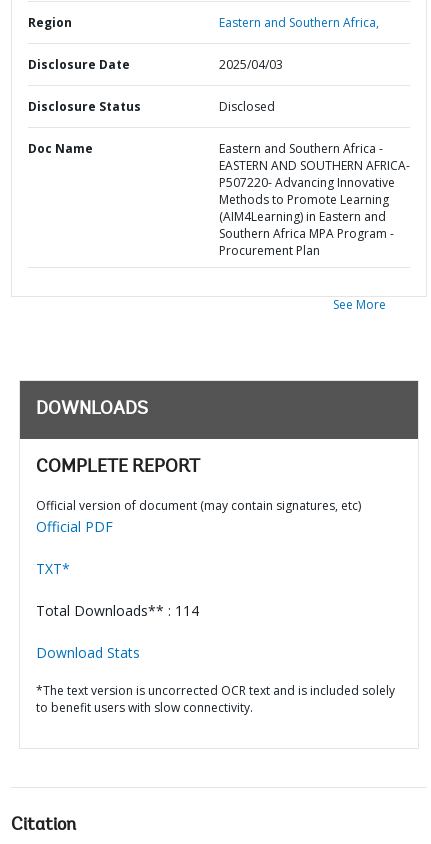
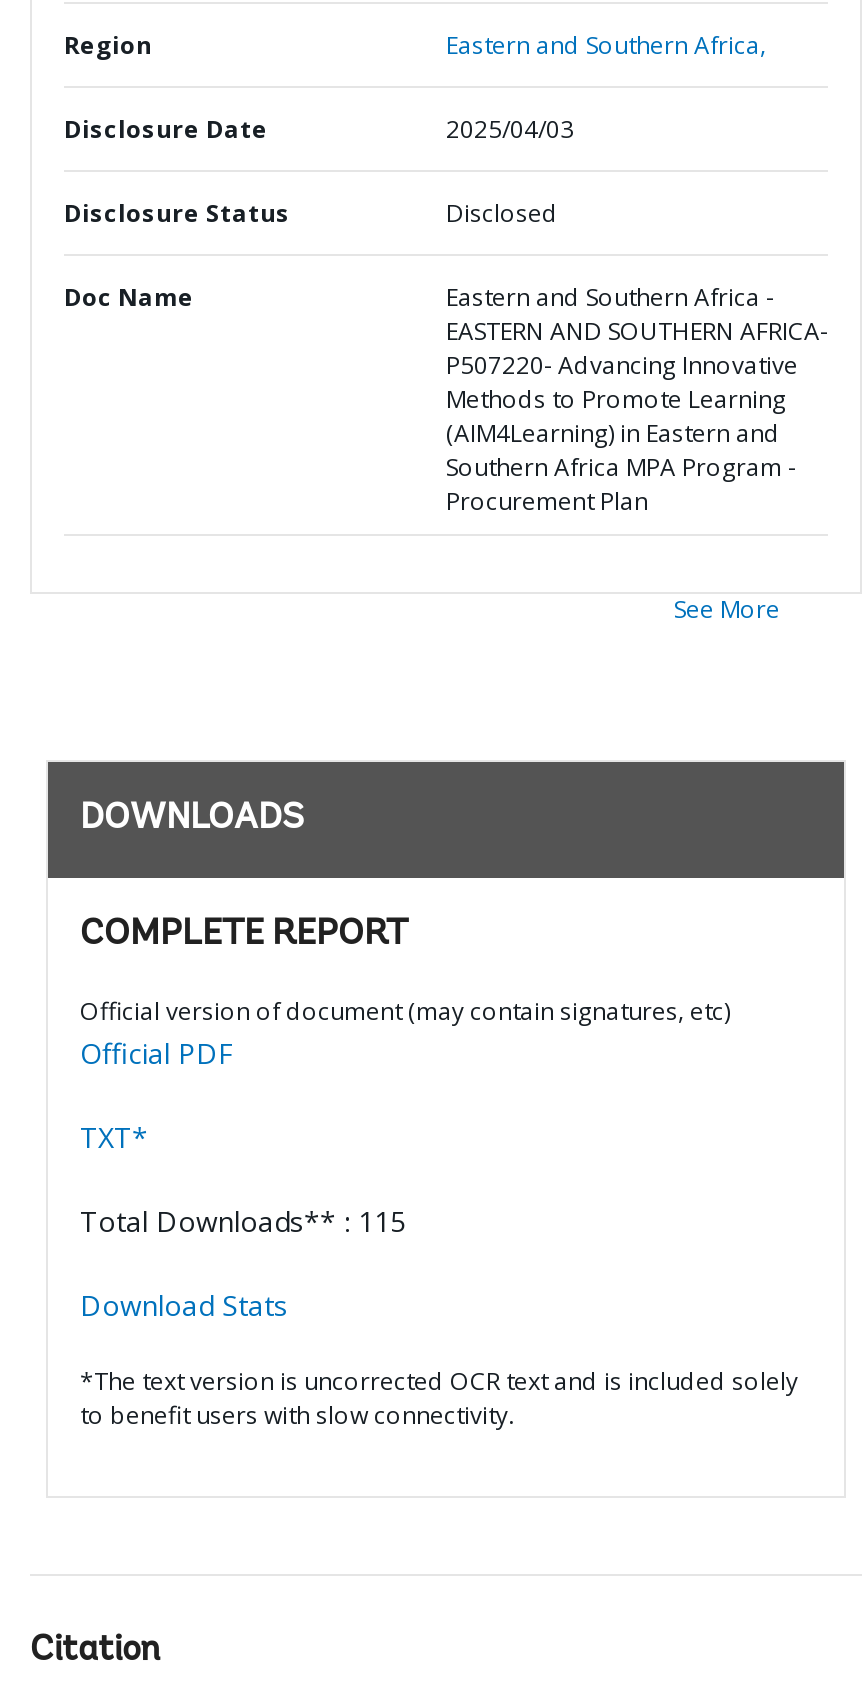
- Total Downloads** : 114
+ Total Downloads** : 115
